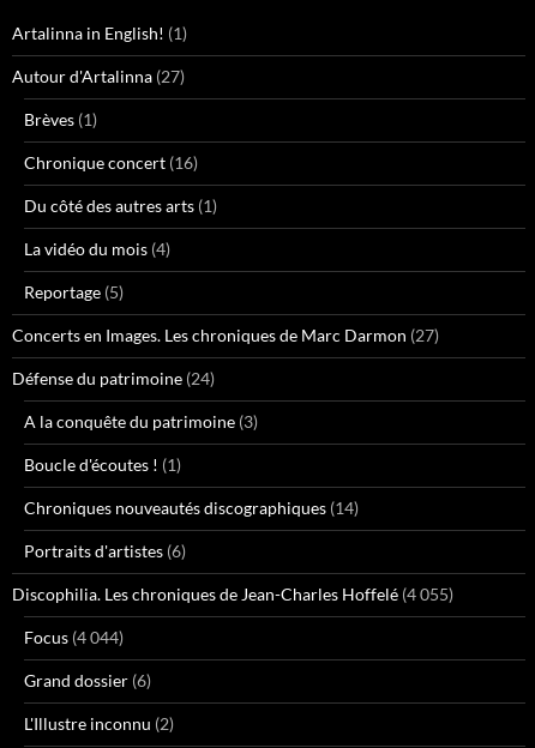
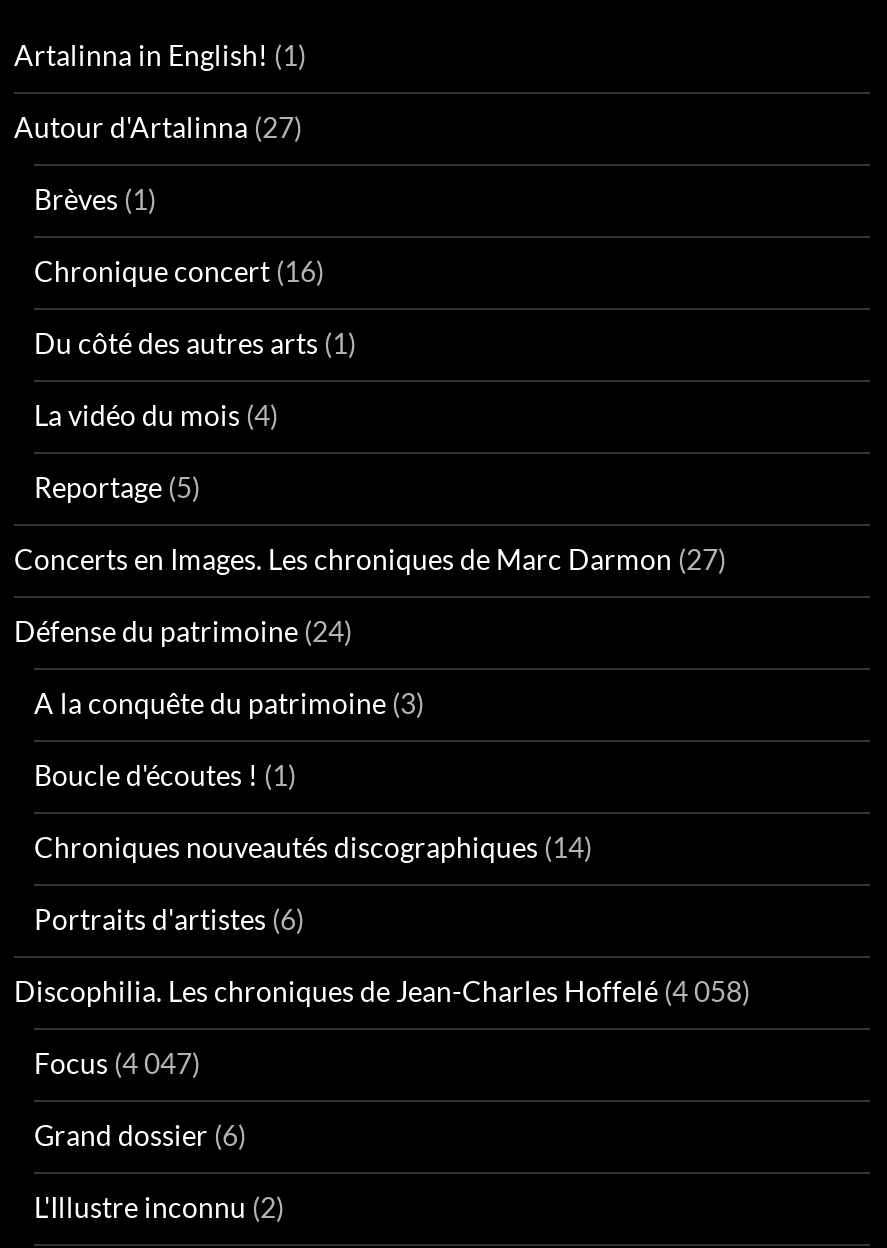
- Discophilia. Les chroniques de Jean-Charles Hoffelé (4 055)
+ Discophilia. Les chroniques de Jean-Charles Hoffelé (4 058)

- Focus (4 044)
+ Focus (4 047)
